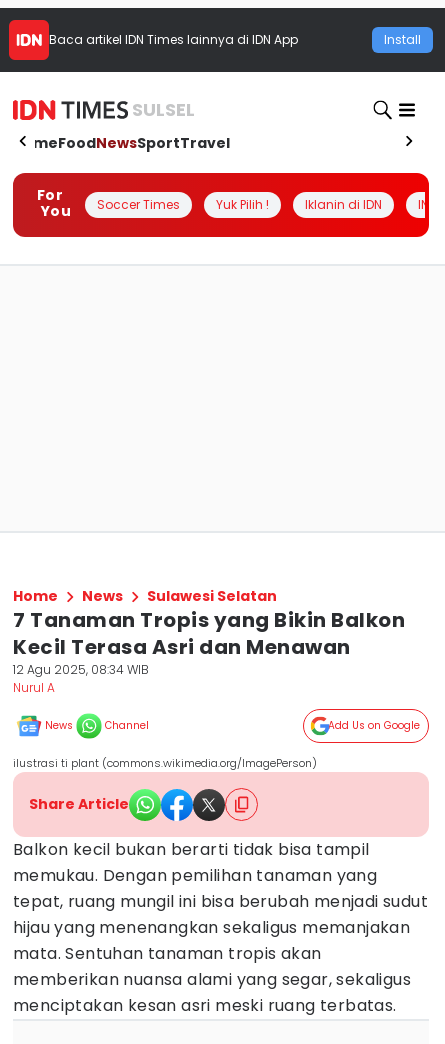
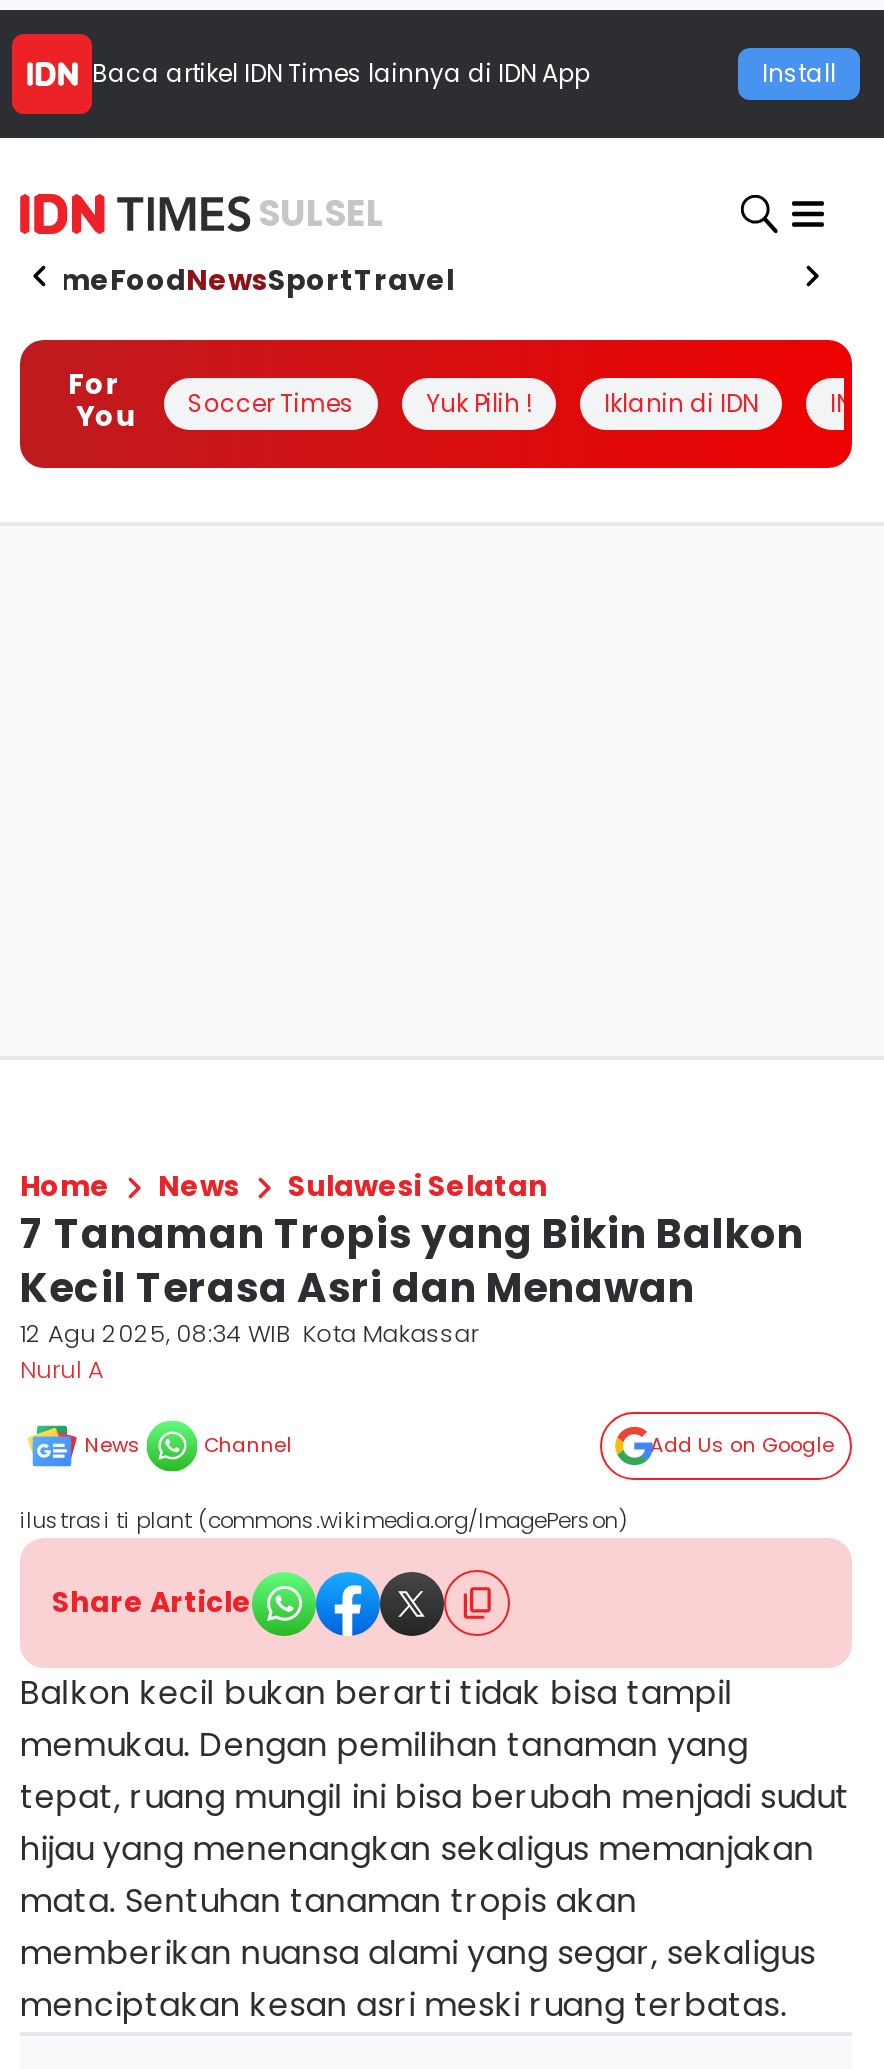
- 12 Agu 2025, 08:34 WIB
+ 12 Agu 2025, 08:34 WIB Kota Makassar
